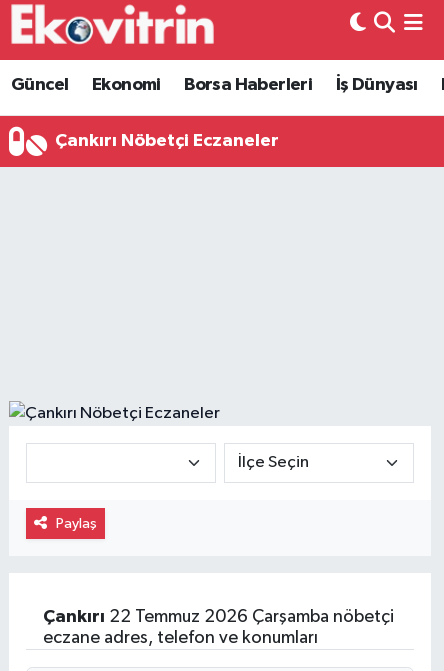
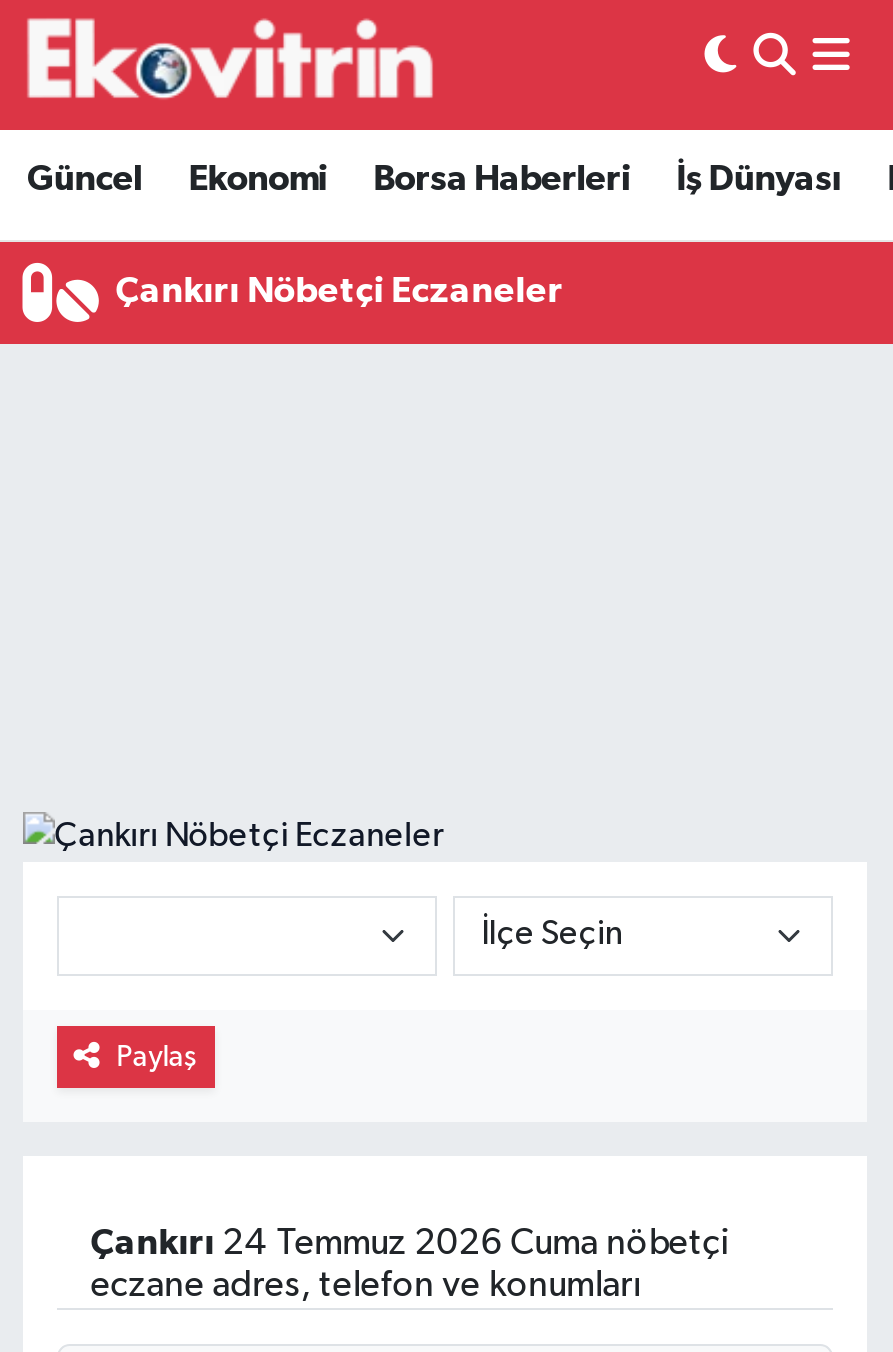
- Çankırı 22 Temmuz 2026 Çarşamba nöbetçi
+ Çankırı 24 Temmuz 2026 Cuma nöbetçi
